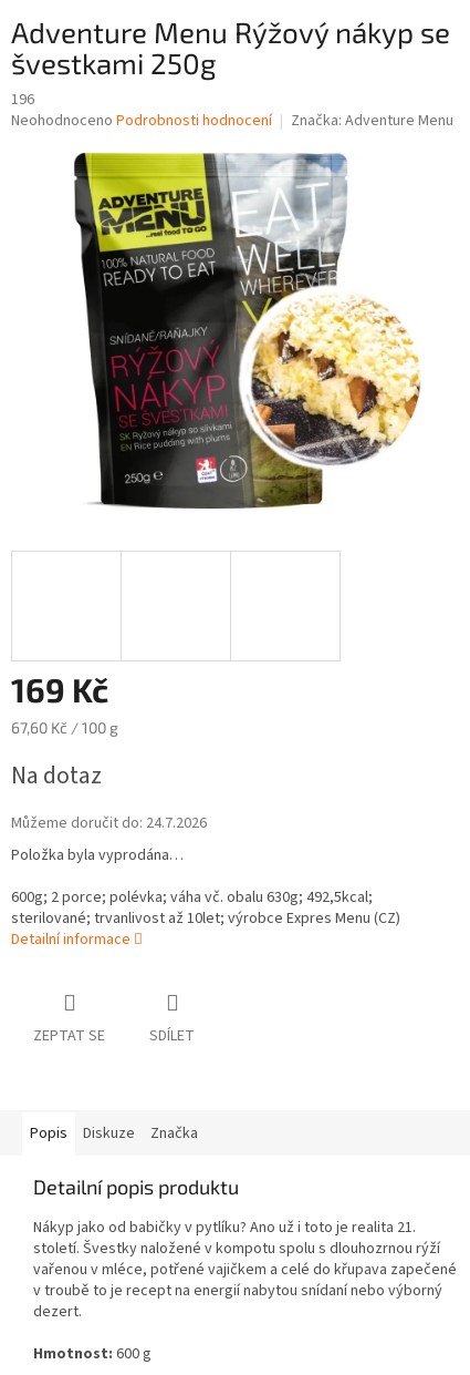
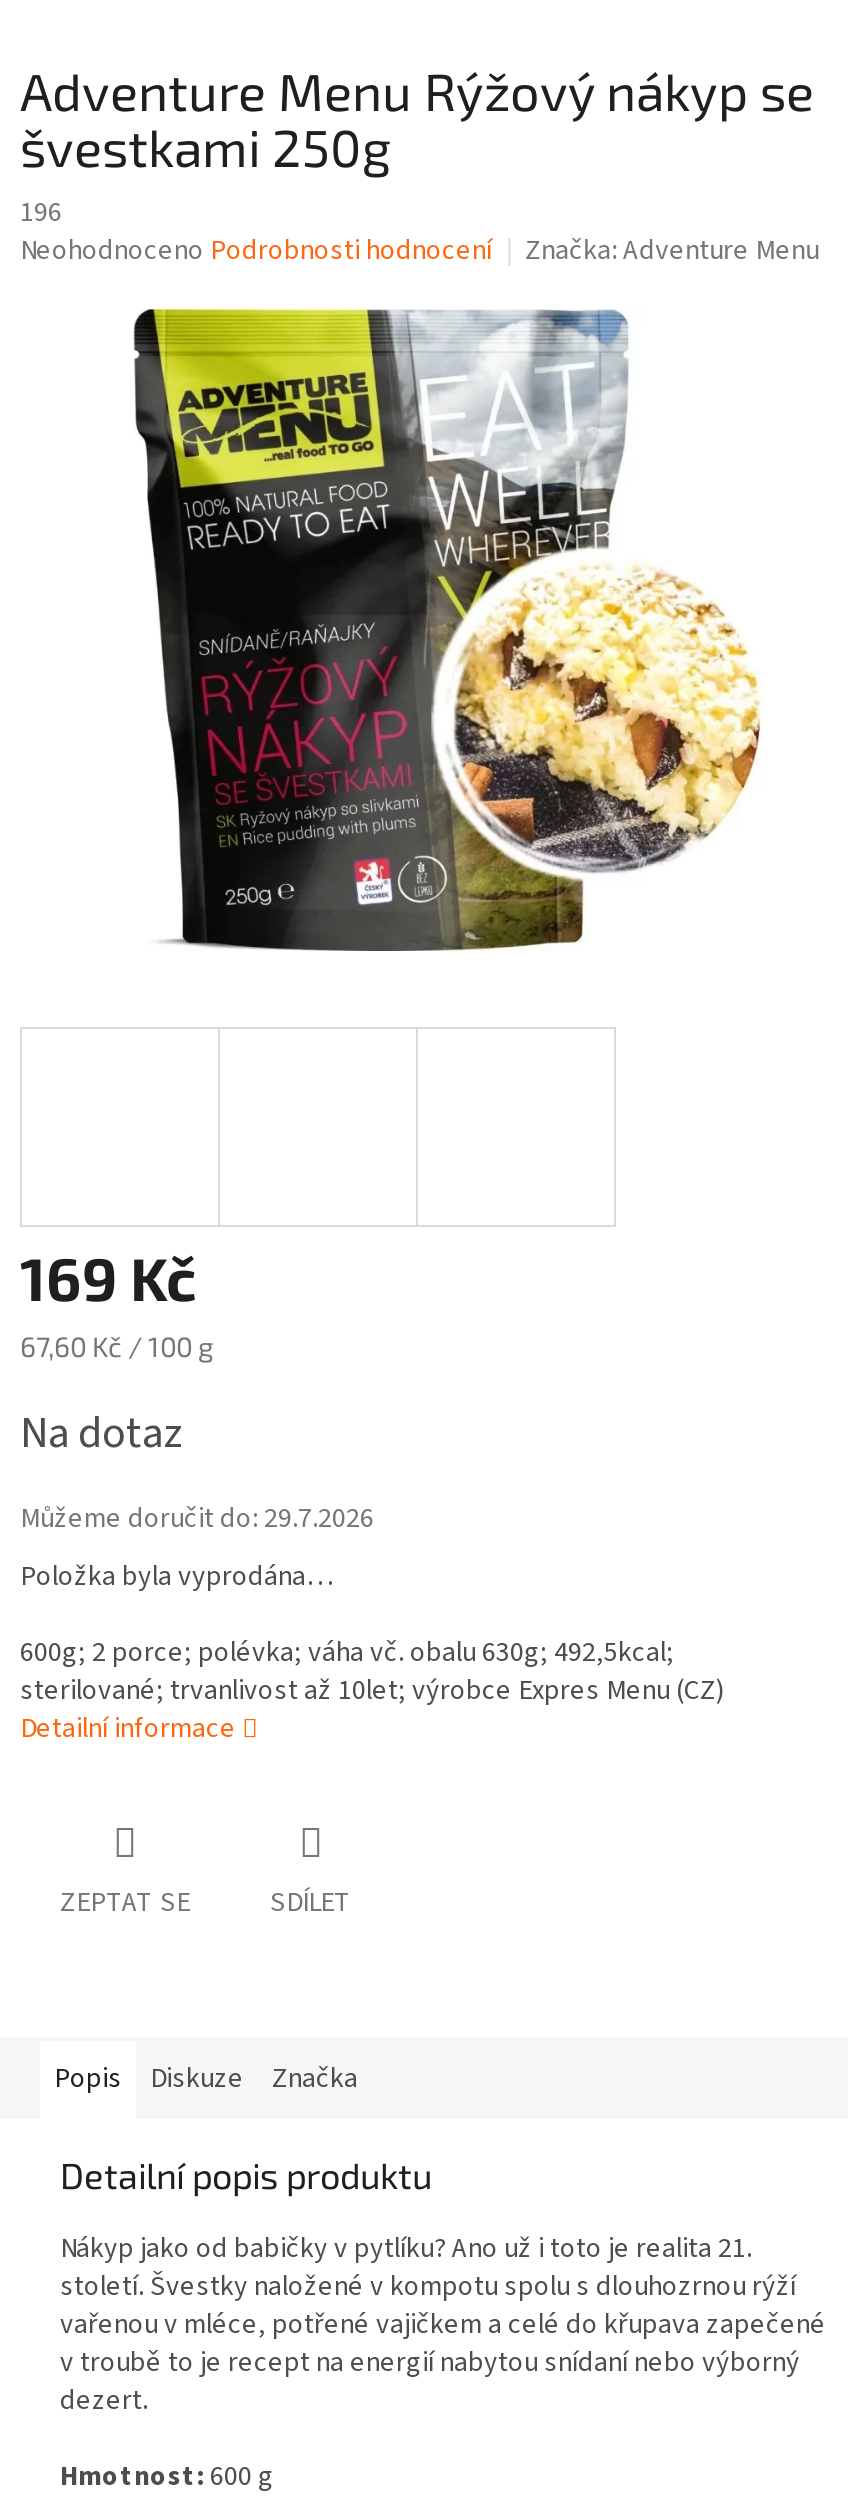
- Můžeme doručit do: 24.7.2026
+ Můžeme doručit do: 29.7.2026
